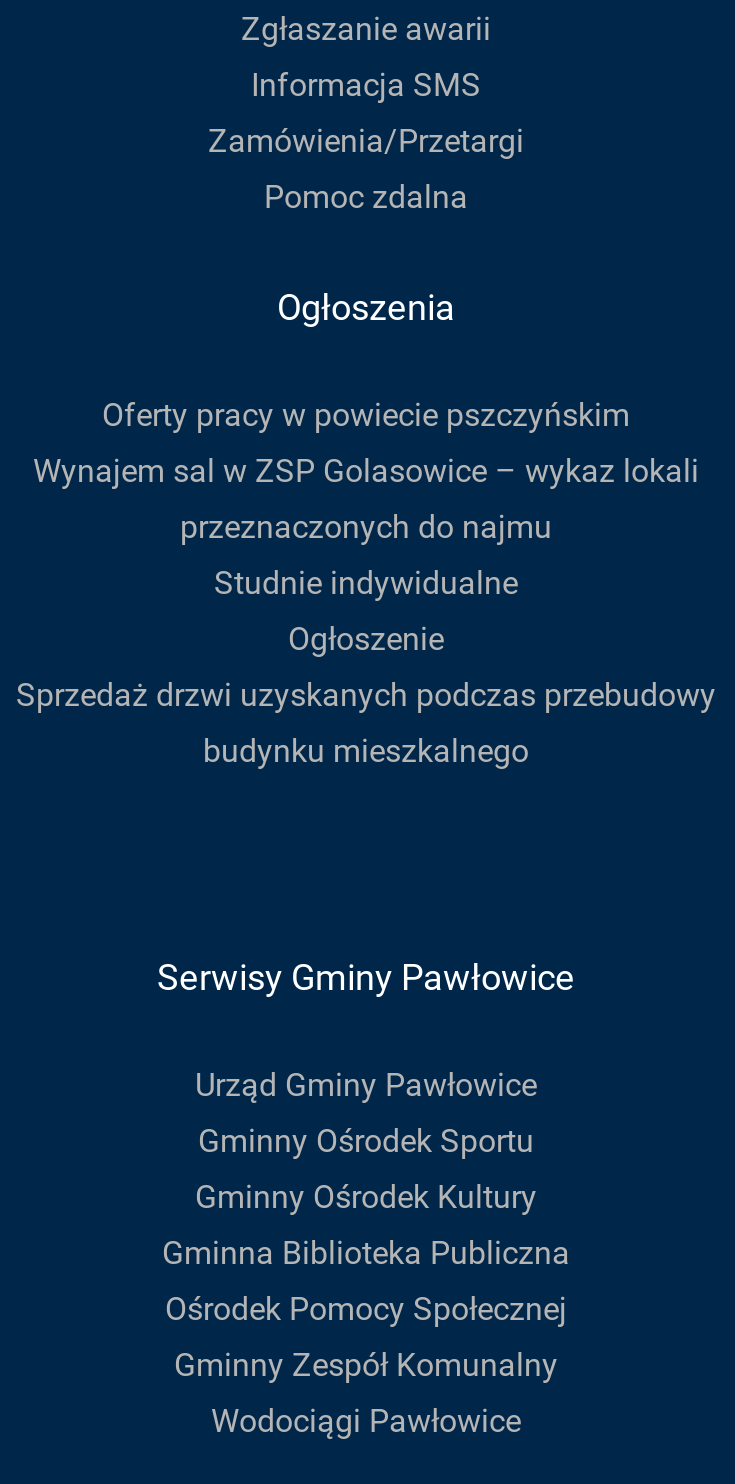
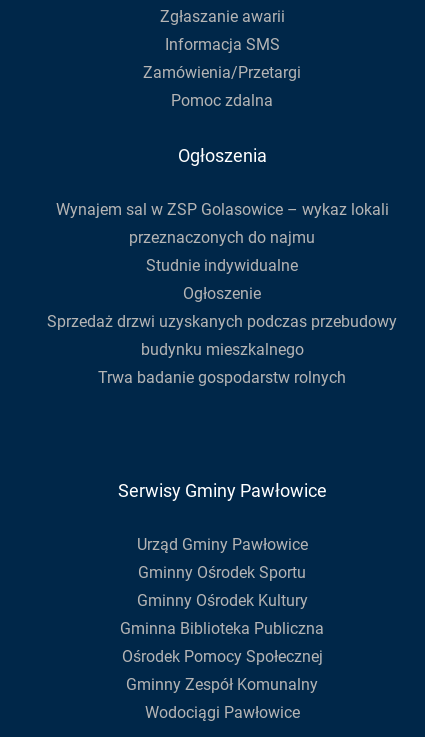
- Oferty pracy w powiecie pszczyńskim

moved up: Wynajem sal w ZSP Golasowice – wykaz lokali | przeznaczonych do najmu | Studnie indywidualne | Ogłoszenie | Sprzedaż drzwi uzyskanych podczas przebudowy | budynku mieszkalnego

+ Trwa badanie gospodarstw rolnych
